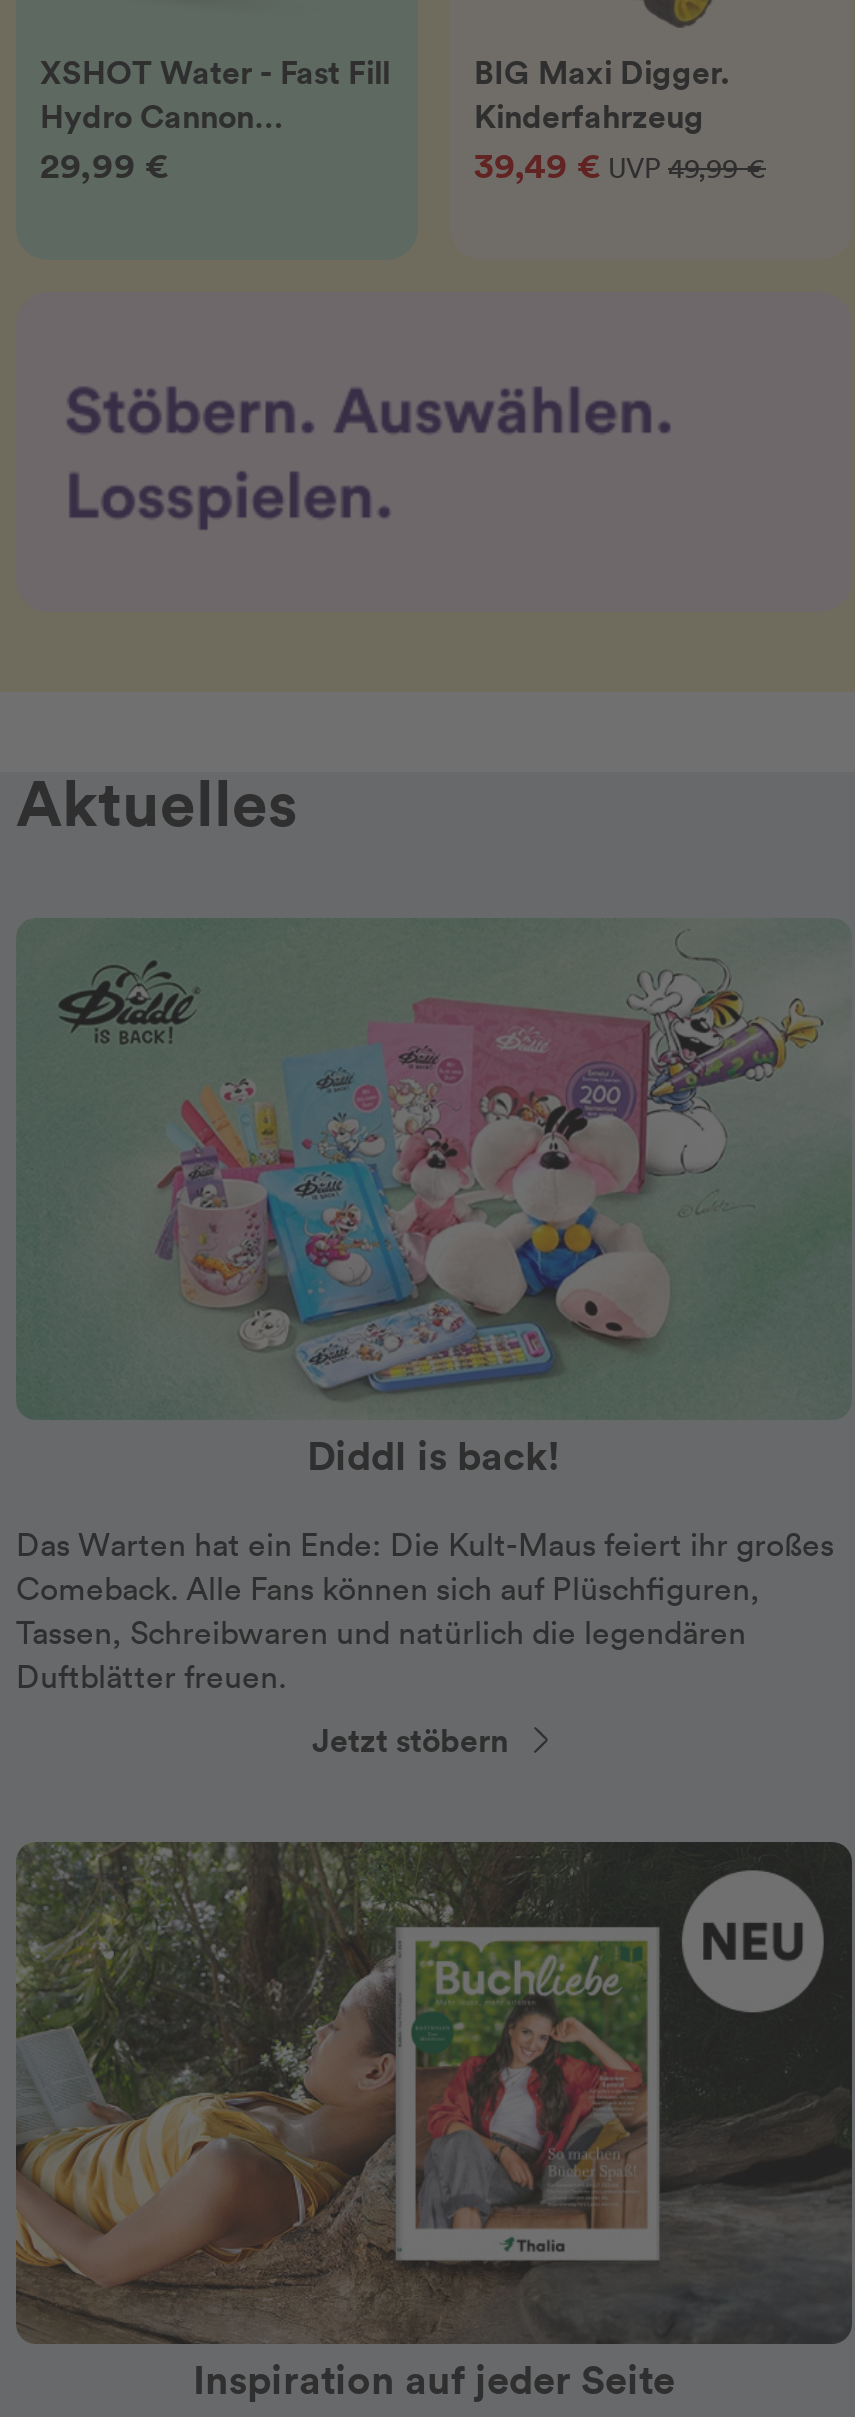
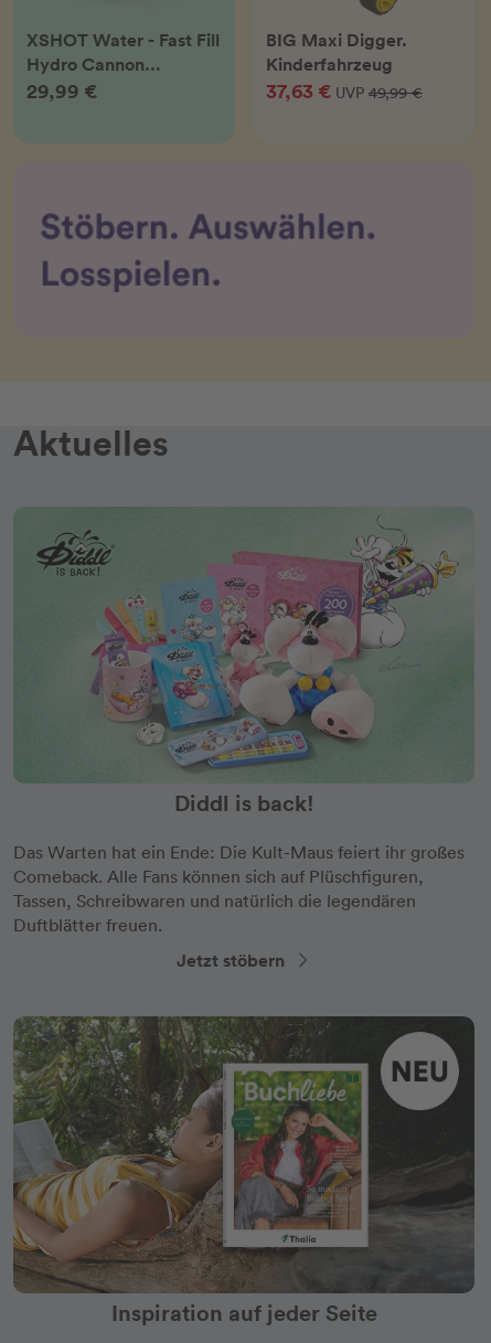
- 39,49 €UVP 49,99 €
+ 37,63 €UVP 49,99 €
